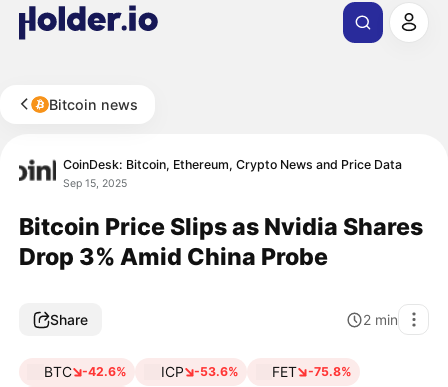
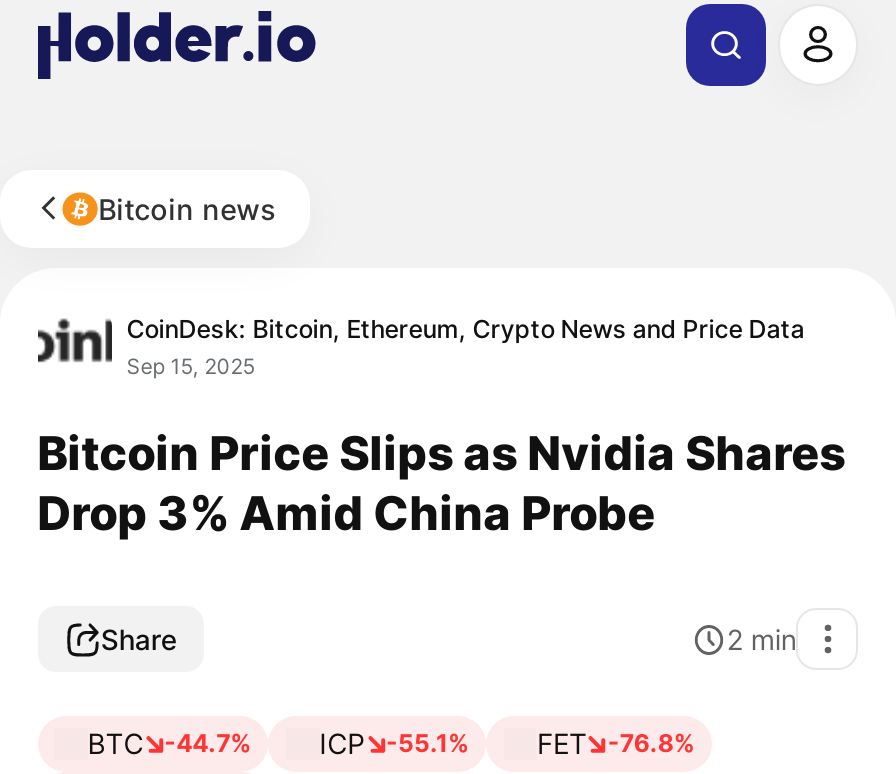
- BTC -42.6%
+ BTC -44.7%

- ICP -53.6%
+ ICP -55.1%

- FET -75.8%
+ FET -76.8%
